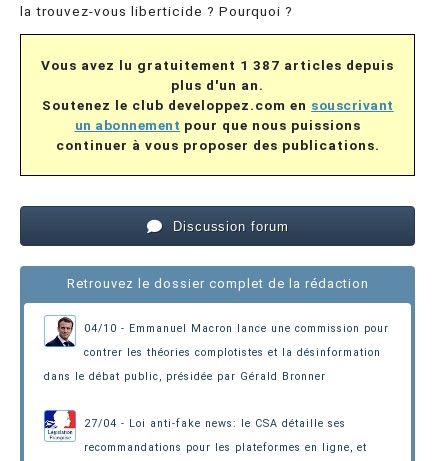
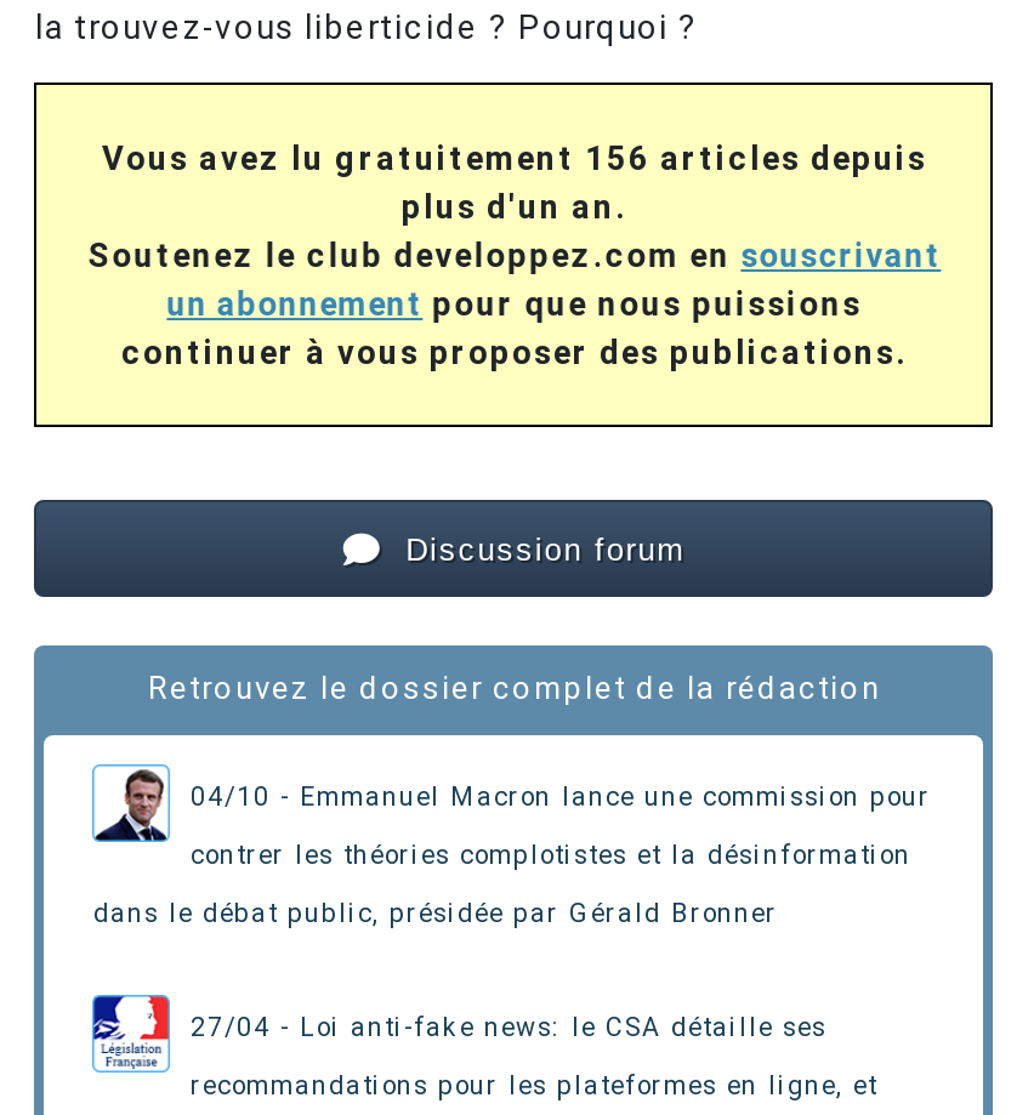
- Vous avez lu gratuitement 1 387 articles depuis
+ Vous avez lu gratuitement 156 articles depuis
